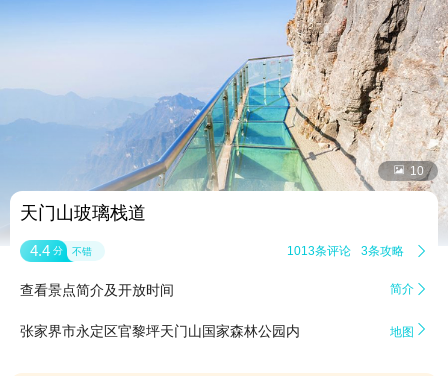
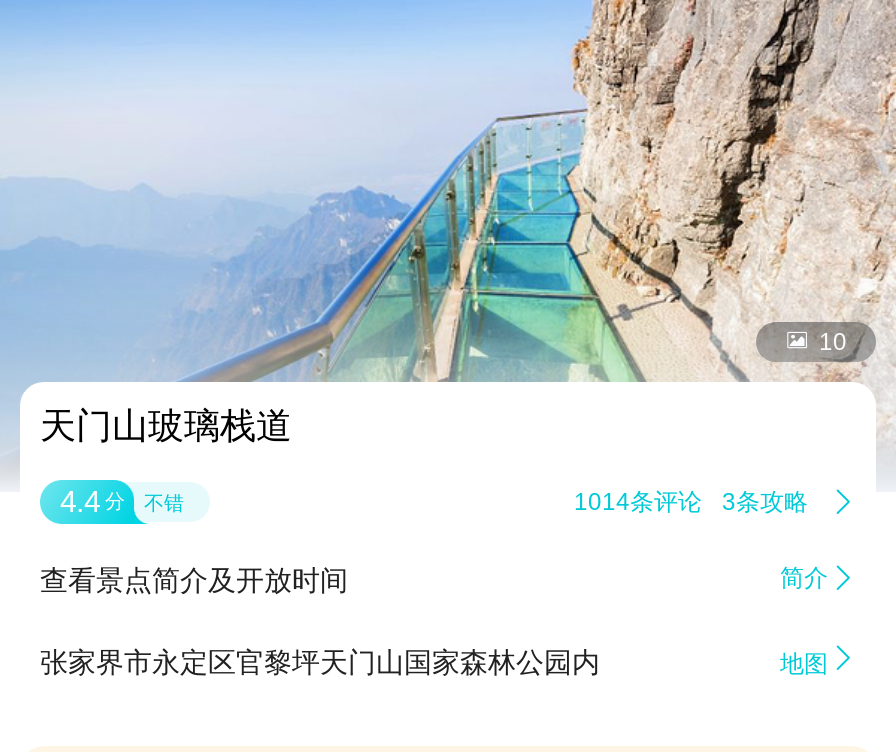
- 1013条评论
+ 1014条评论
